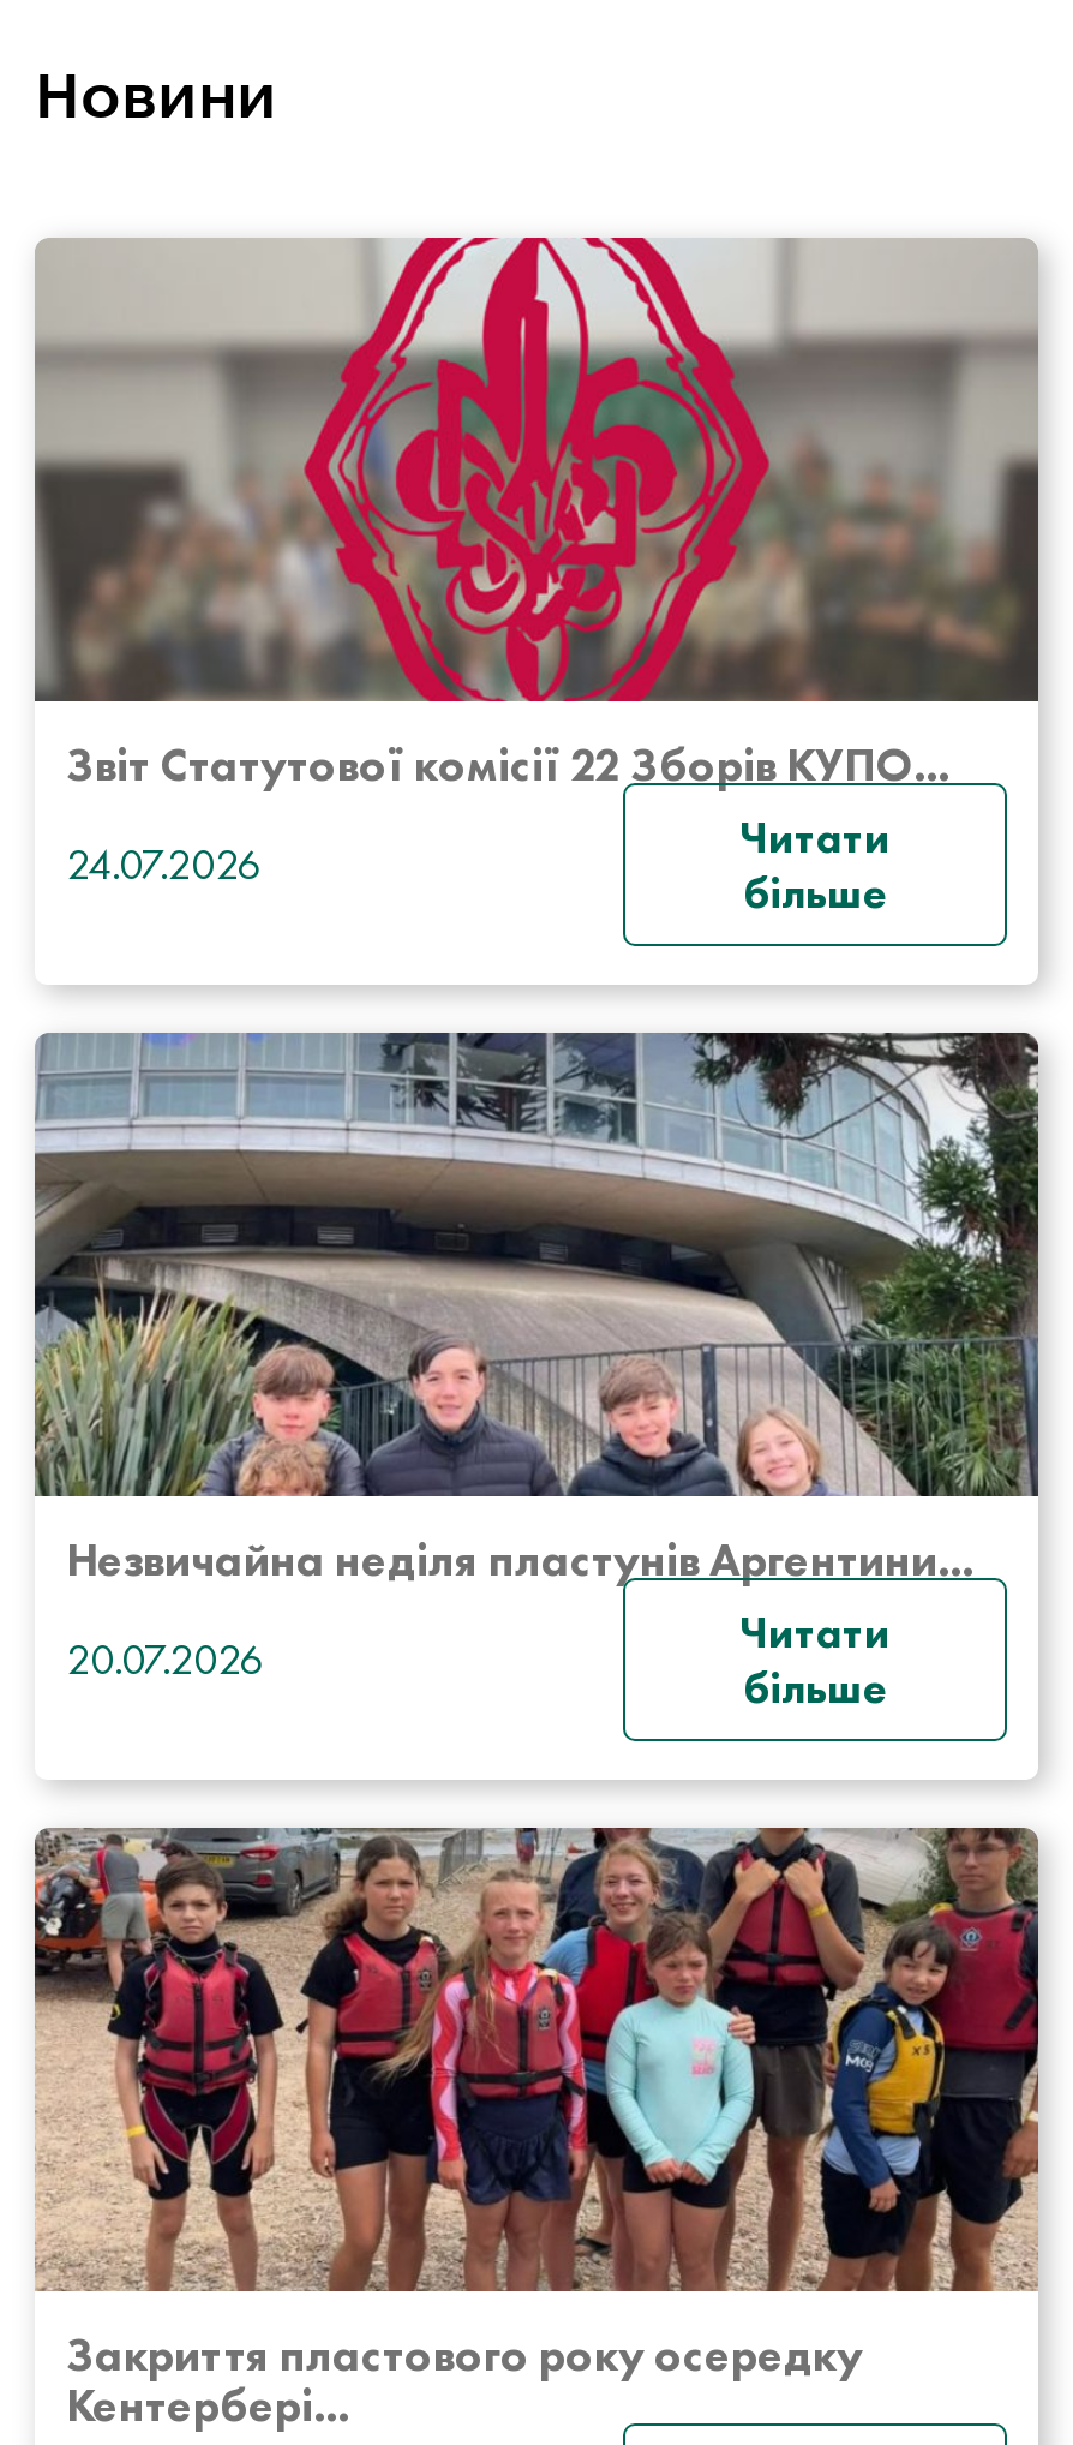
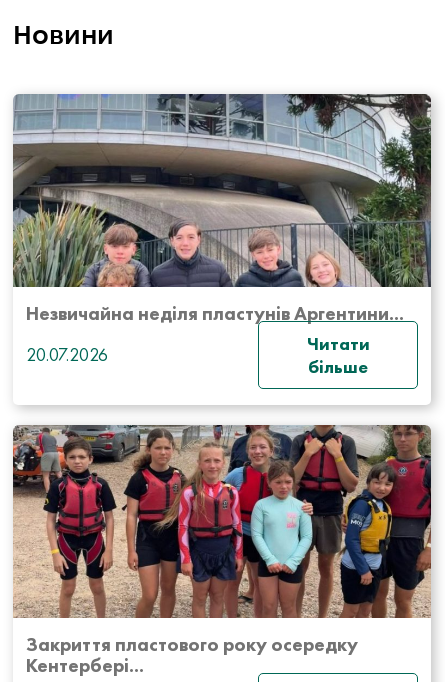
- [image]
- Звіт Статутової комісії 22 Зборів КУПО...
- 24.07.2026
- Читати
- більше
